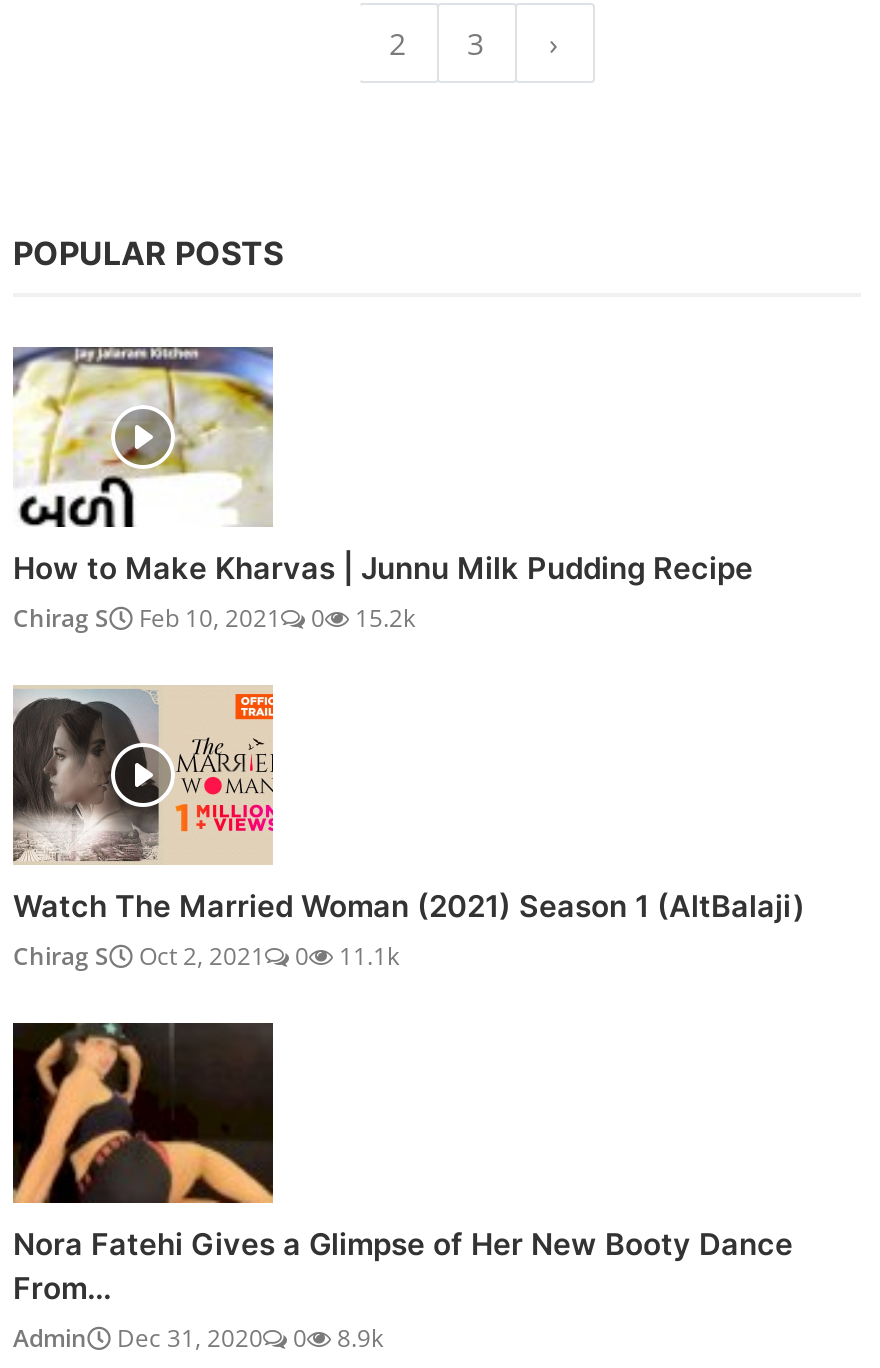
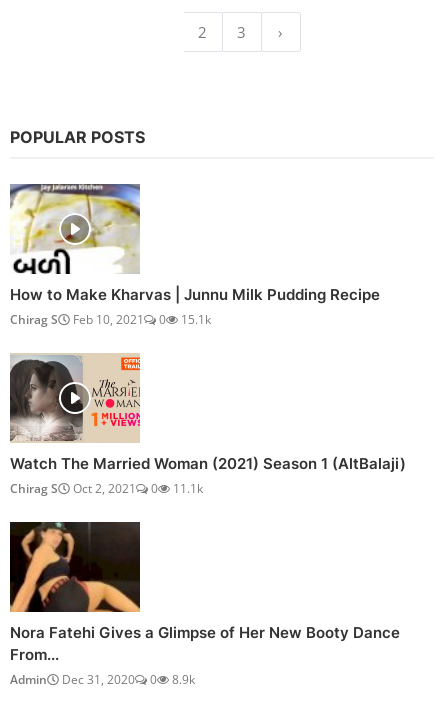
- Chirag S Feb 10, 2021 0 15.2k
+ Chirag S Feb 10, 2021 0 15.1k
